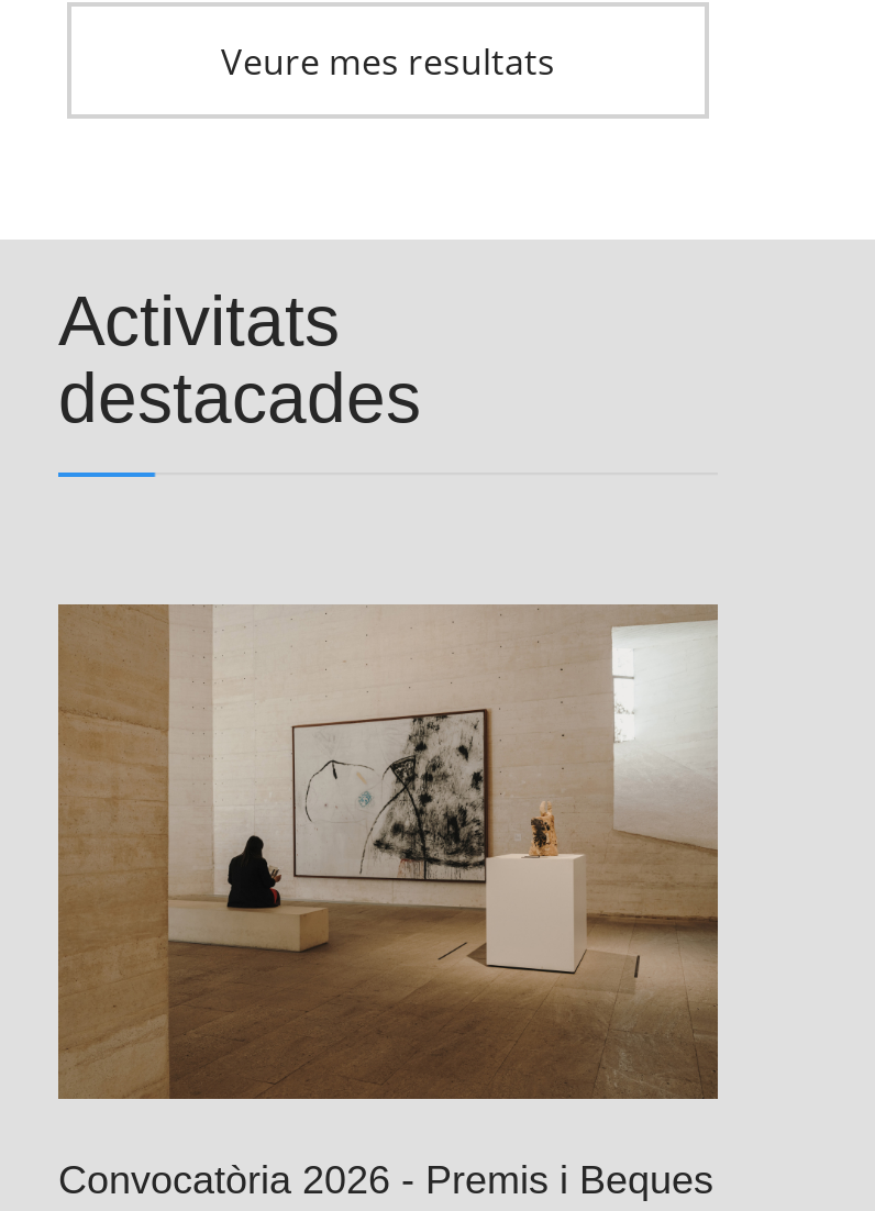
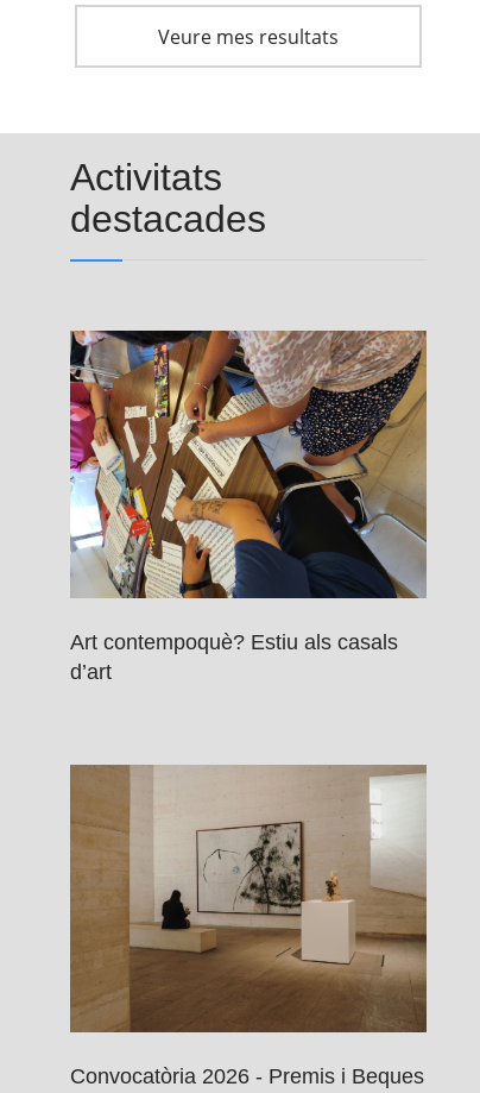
+ [image]
+ Art contempoquè? Estiu als casals
+ d’art
